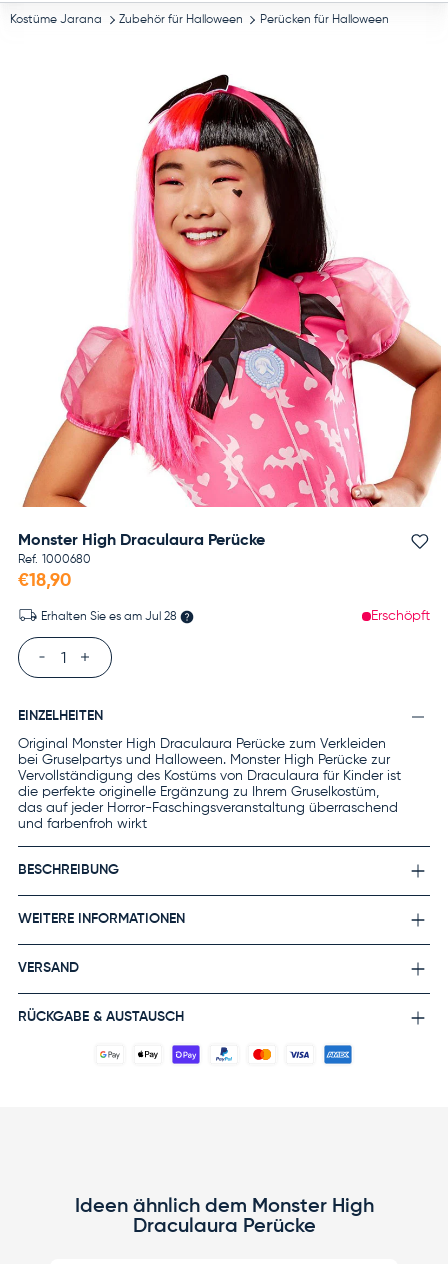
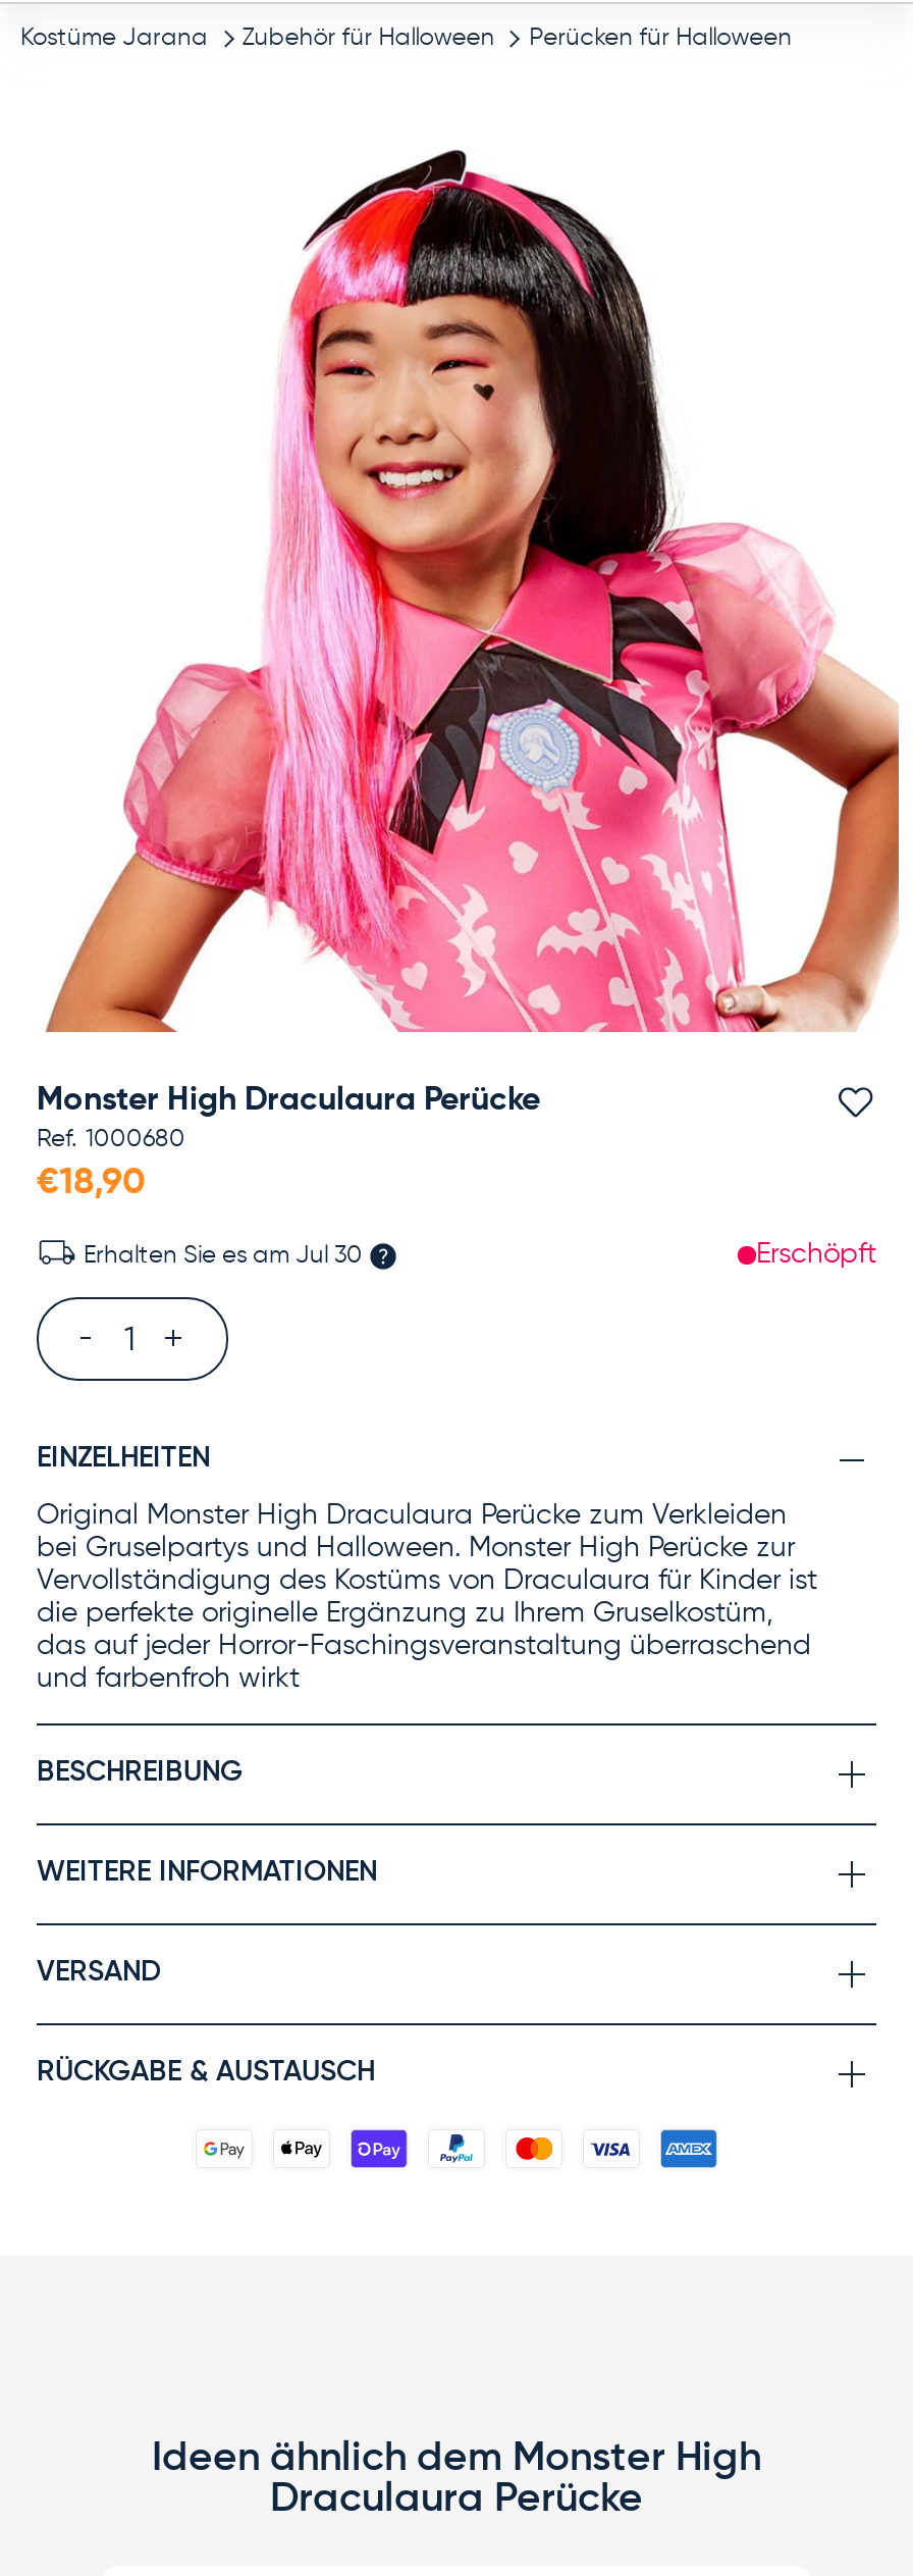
- Erhalten Sie es am Jul 28
+ Erhalten Sie es am Jul 30
